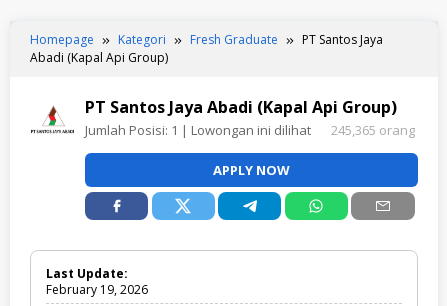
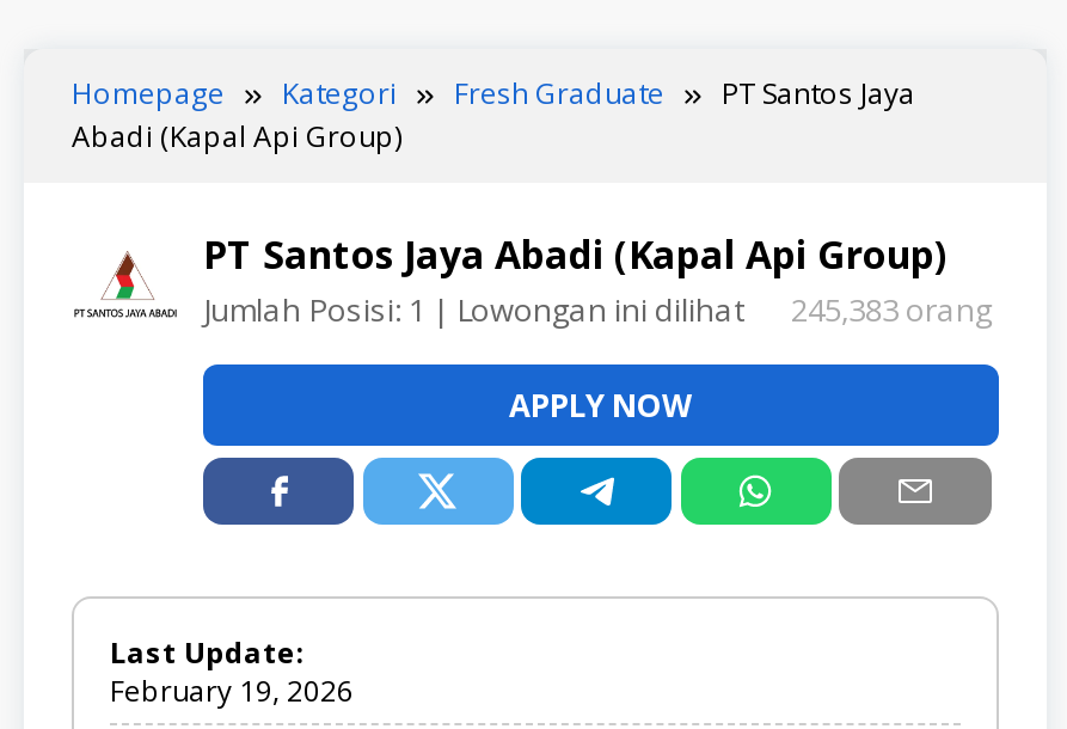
- 245,365 orang
+ 245,383 orang
